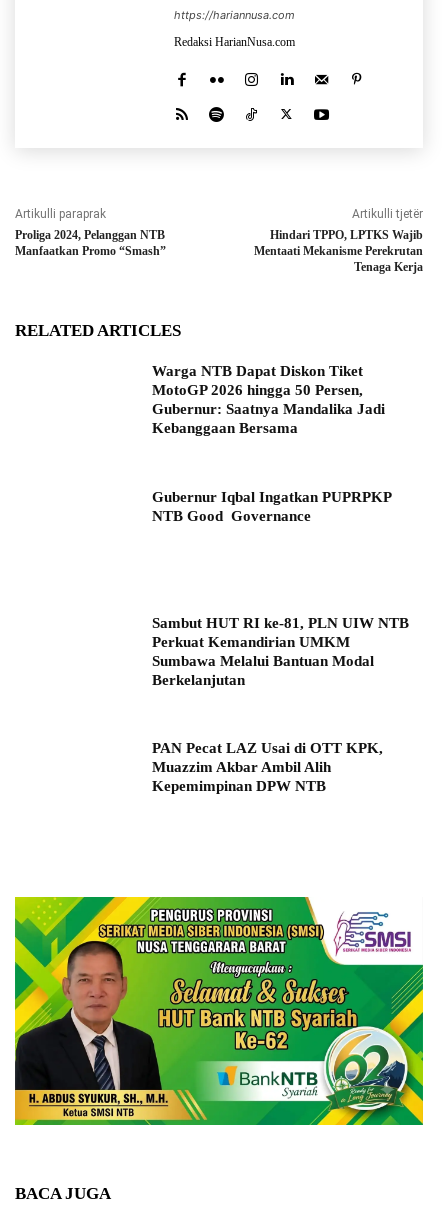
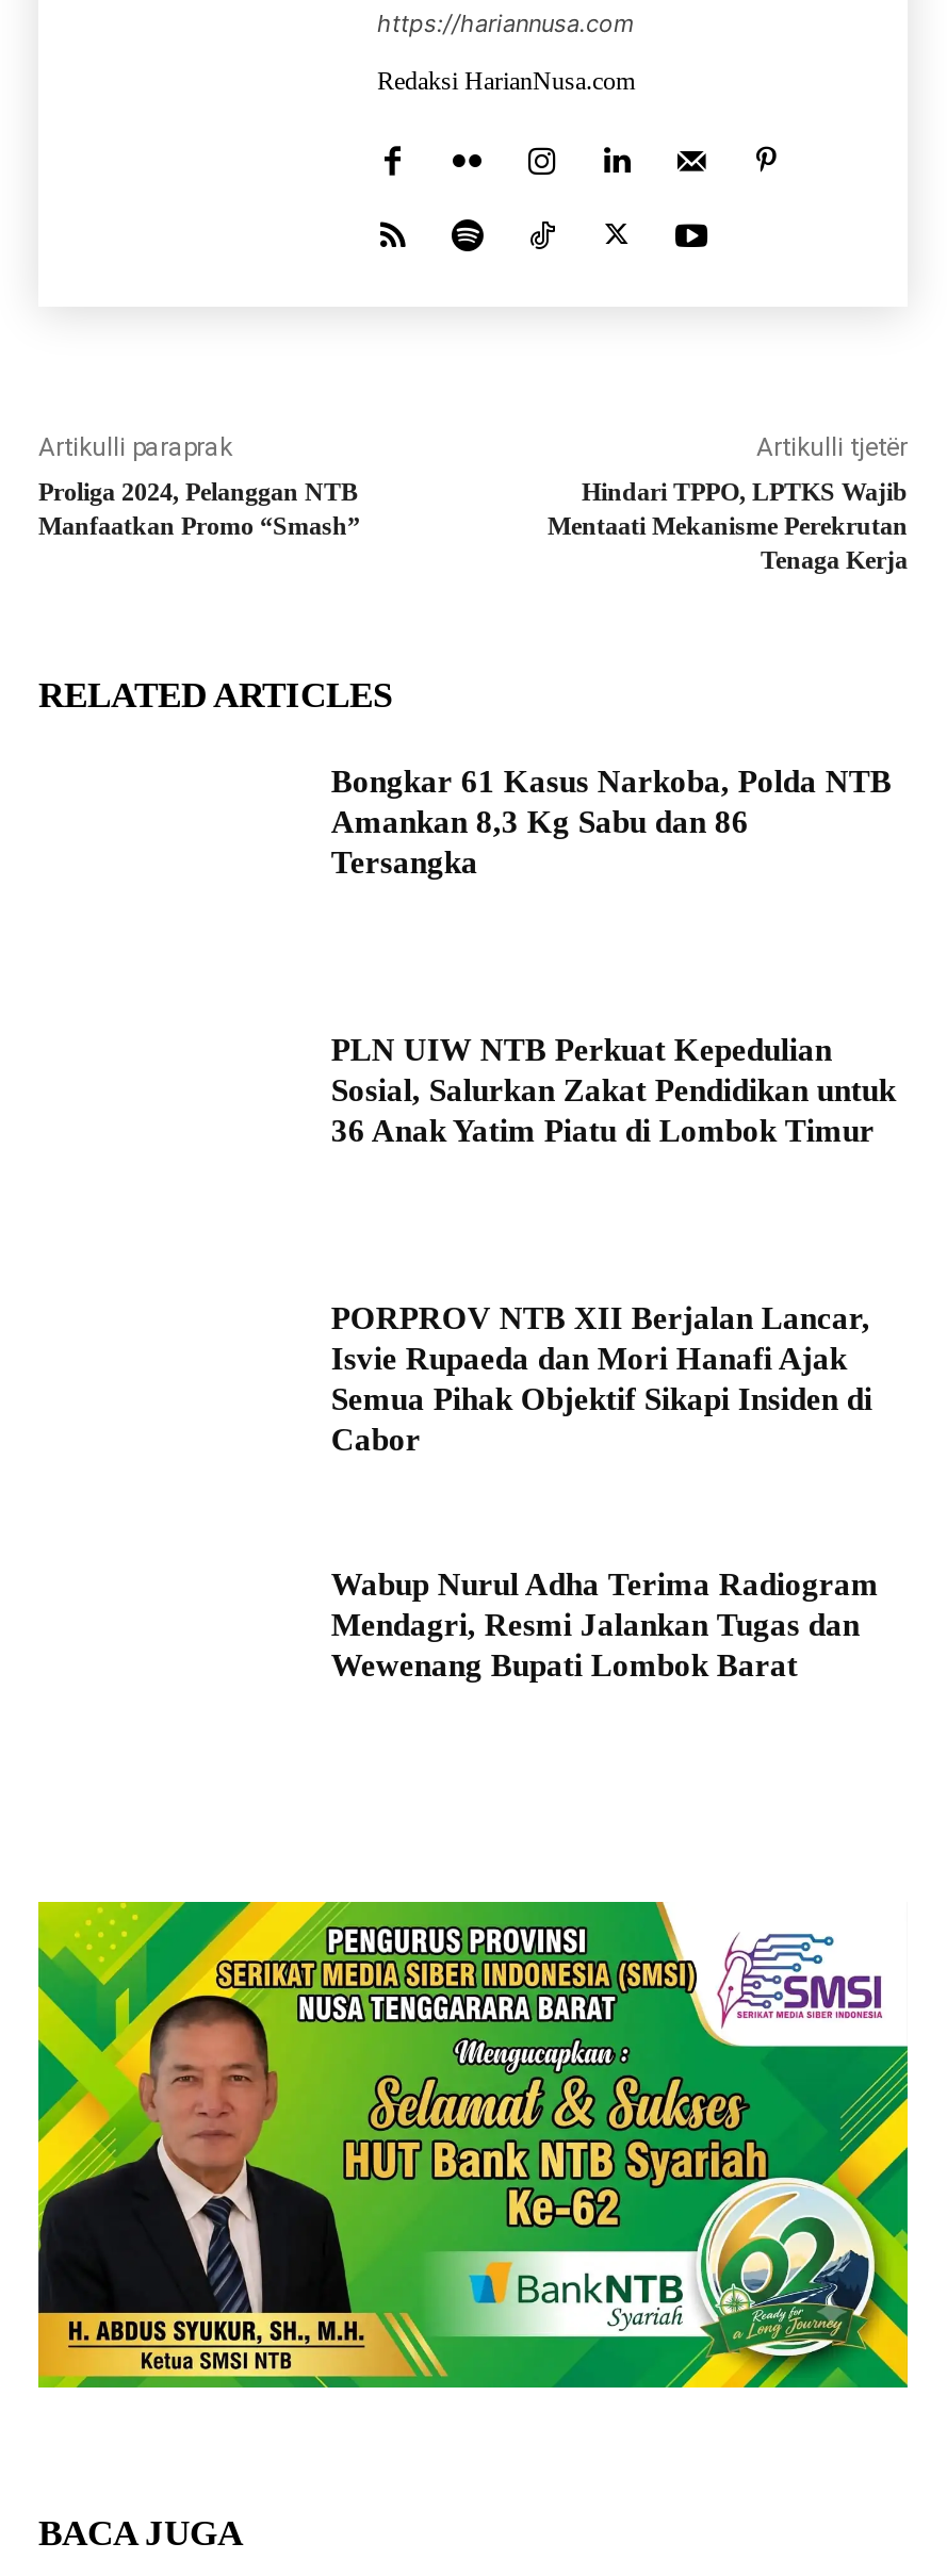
- Warga NTB Dapat Diskon Tiket
- MotoGP 2026 hingga 50 Persen,
- Gubernur: Saatnya Mandalika Jadi
- Kebanggaan Bersama
+ Bongkar 61 Kasus Narkoba, Polda NTB
+ Amankan 8,3 Kg Sabu dan 86
+ Tersangka

- Gubernur Iqbal Ingatkan PUPRPKP
- NTB Good Governance
+ PLN UIW NTB Perkuat Kepedulian
+ Sosial, Salurkan Zakat Pendidikan untuk
+ 36 Anak Yatim Piatu di Lombok Timur

- Sambut HUT RI ke-81, PLN UIW NTB
- Perkuat Kemandirian UMKM
- Sumbawa Melalui Bantuan Modal
- Berkelanjutan
+ PORPROV NTB XII Berjalan Lancar,
+ Isvie Rupaeda dan Mori Hanafi Ajak
+ Semua Pihak Objektif Sikapi Insiden di
+ Cabor

- PAN Pecat LAZ Usai di OTT KPK,
- Muazzim Akbar Ambil Alih
- Kepemimpinan DPW NTB
+ Wabup Nurul Adha Terima Radiogram
+ Mendagri, Resmi Jalankan Tugas dan
+ Wewenang Bupati Lombok Barat
